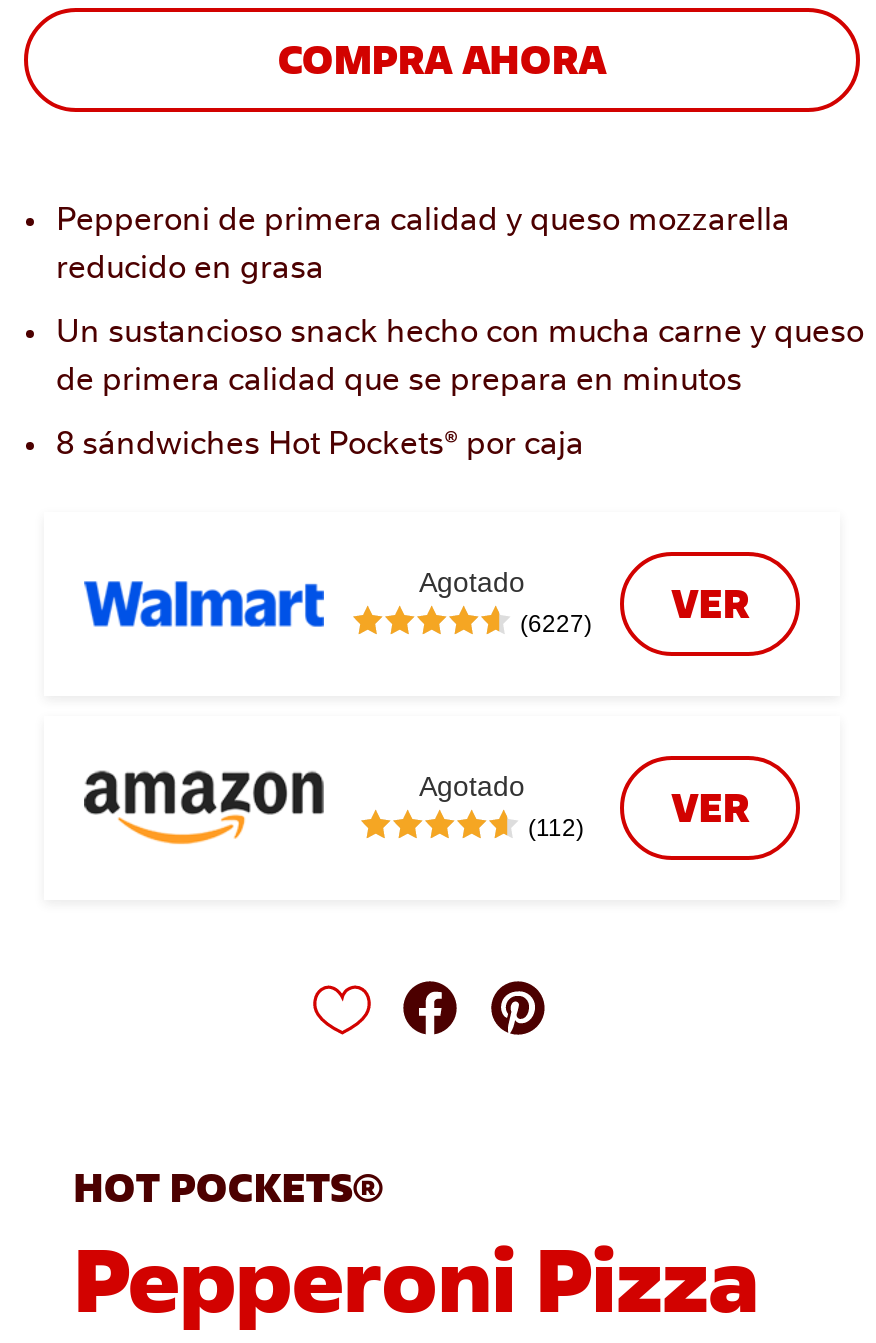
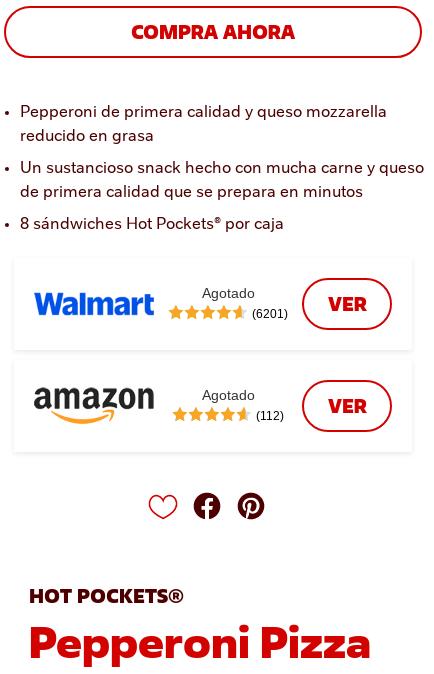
- (6227)
+ (6201)
